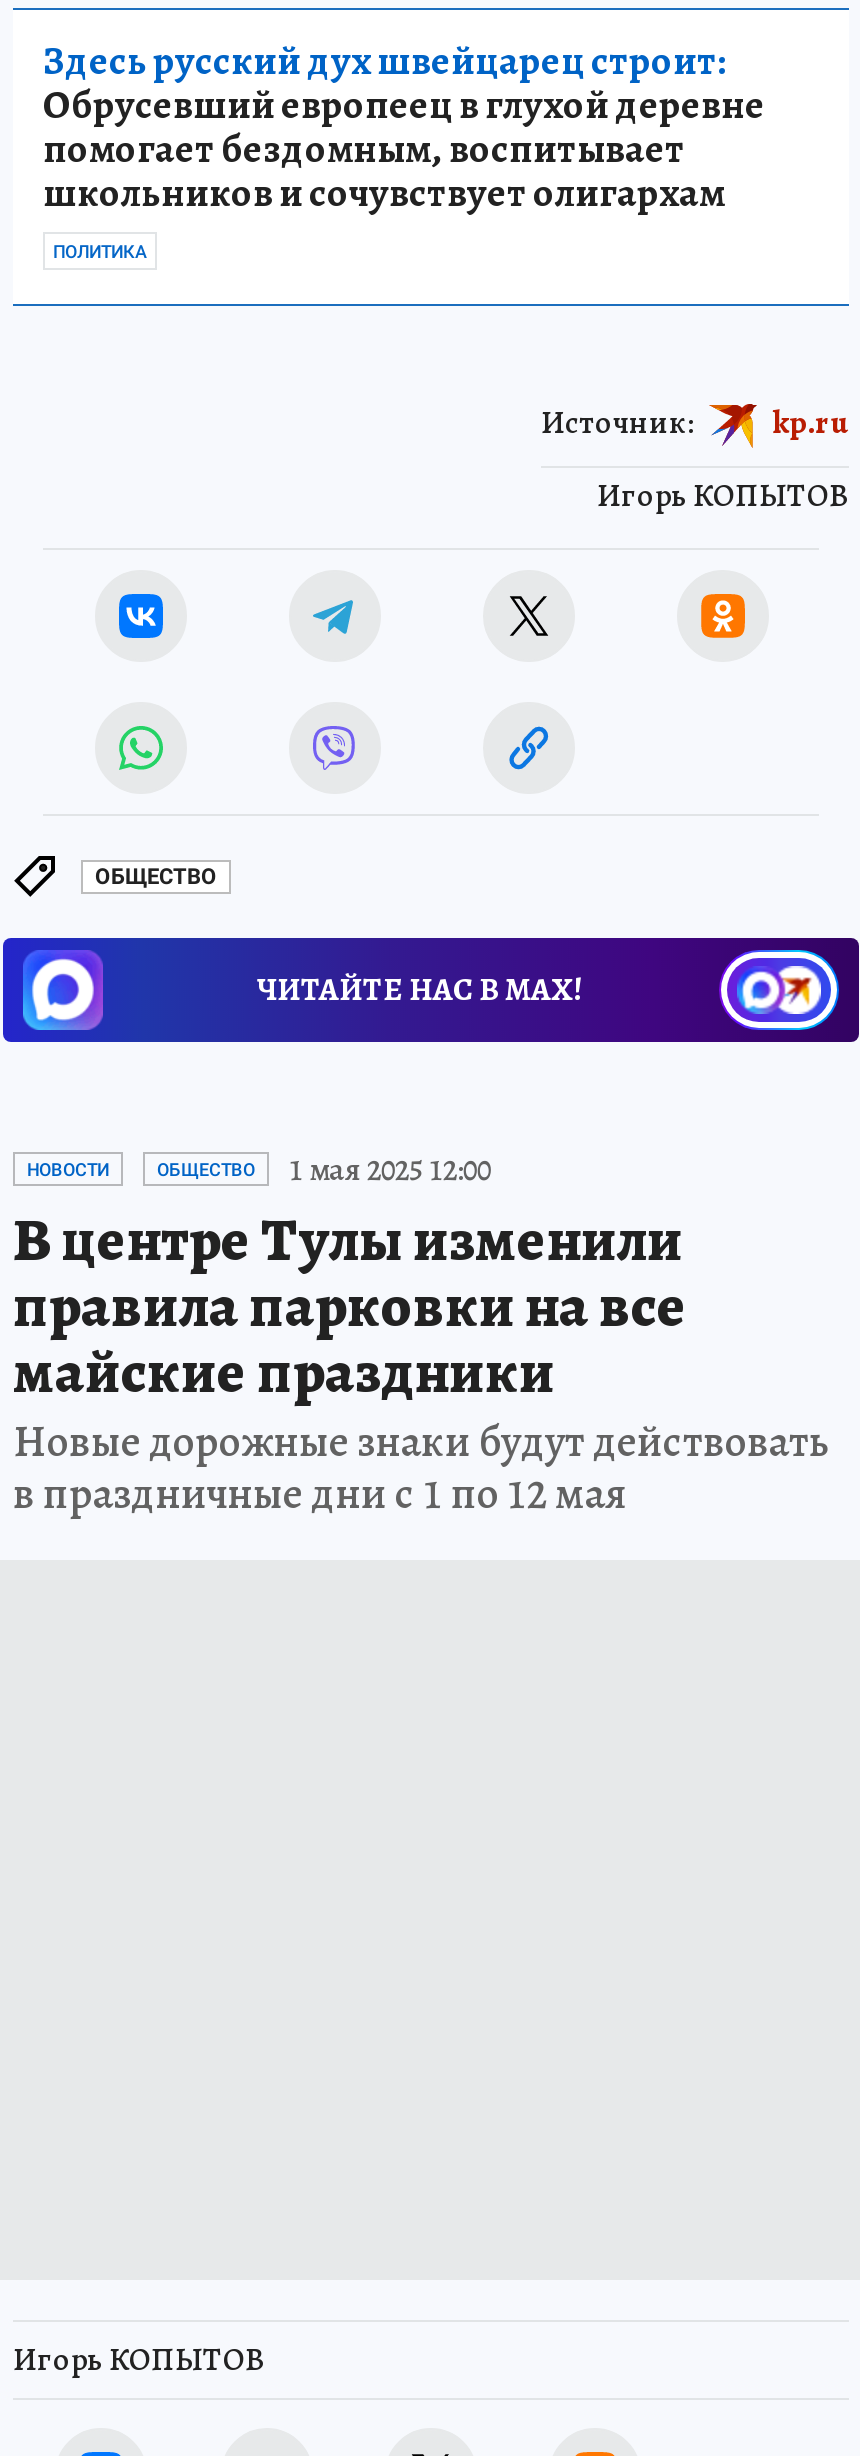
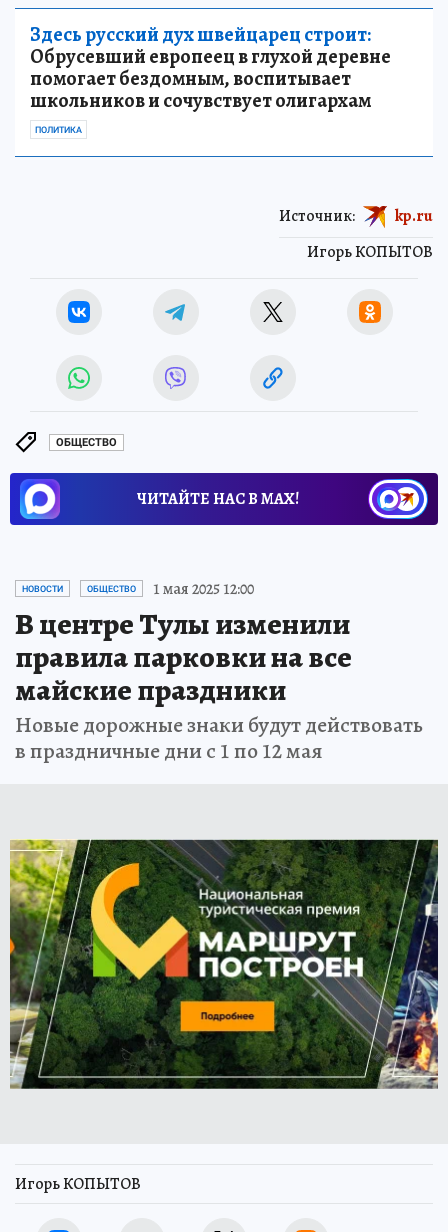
+ [image]
